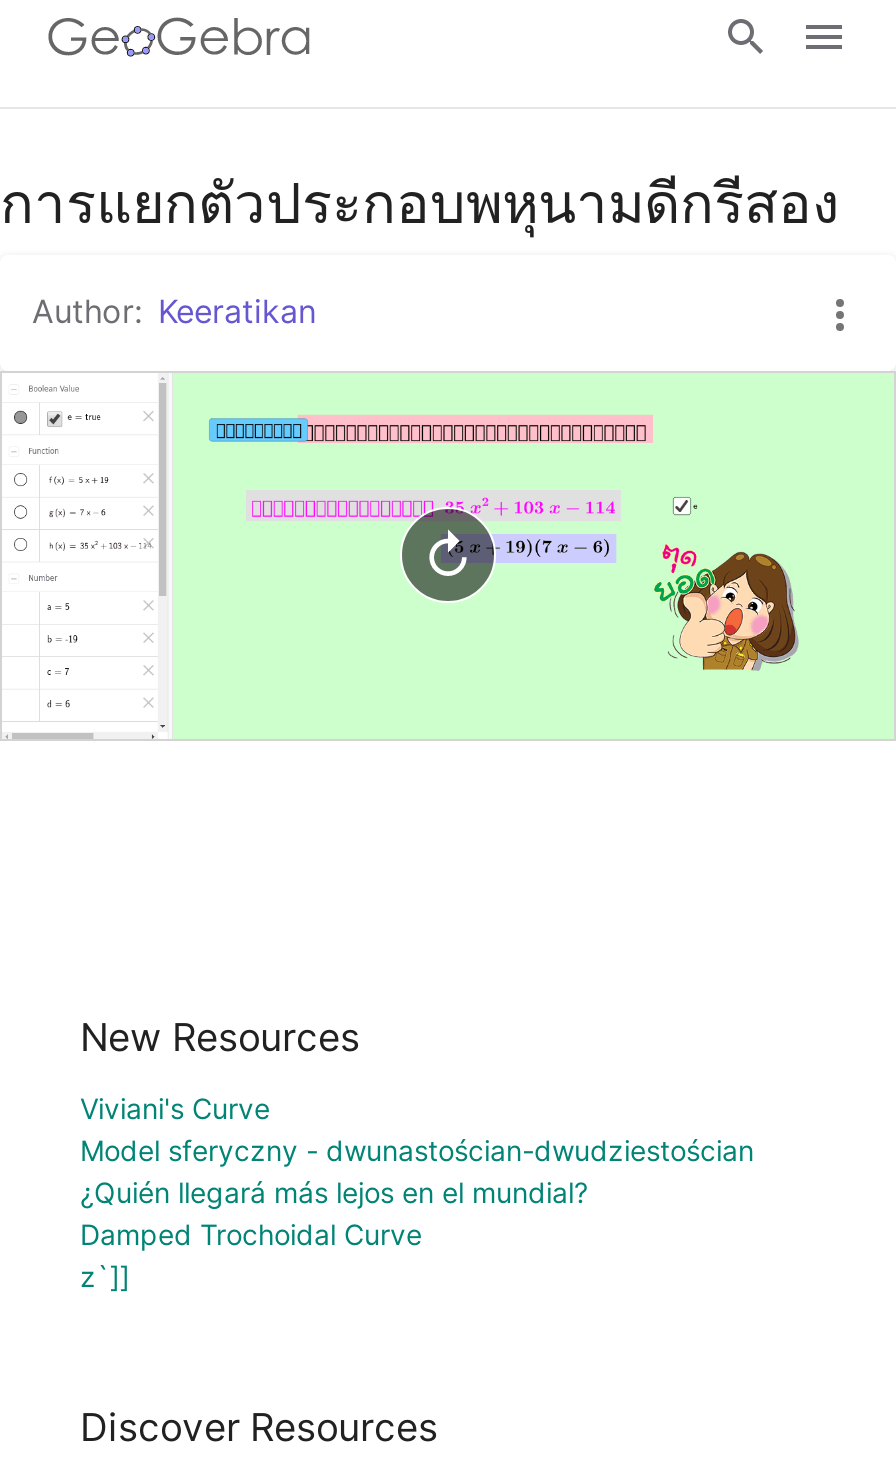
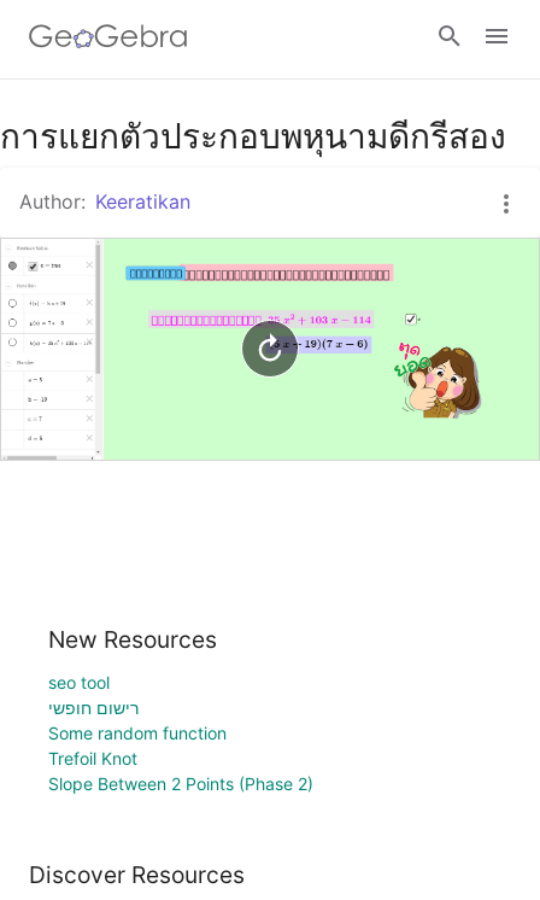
- Viviani's Curve
- Model sferyczny - dwunastościan-dwudziestościan
- ¿Quién llegará más lejos en el mundial?
- Damped Trochoidal Curve
- z`]]
+ seo tool
+ רישום חופשי
+ Some random function
+ Trefoil Knot
+ Slope Between 2 Points (Phase 2)
